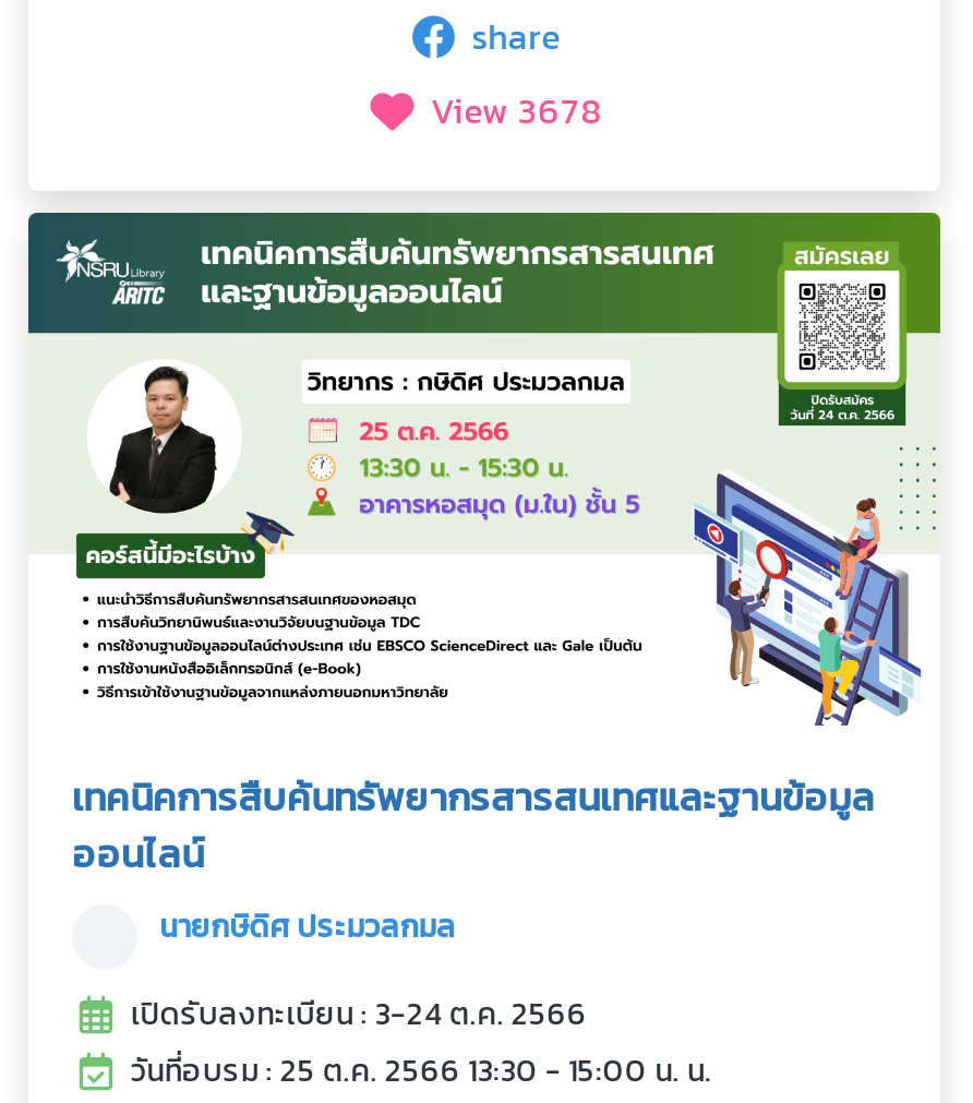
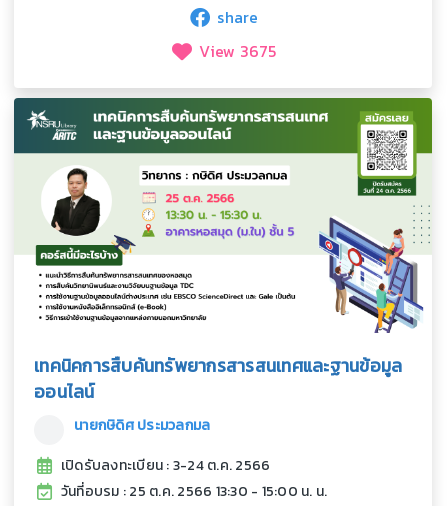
- View 3678
+ View 3675
